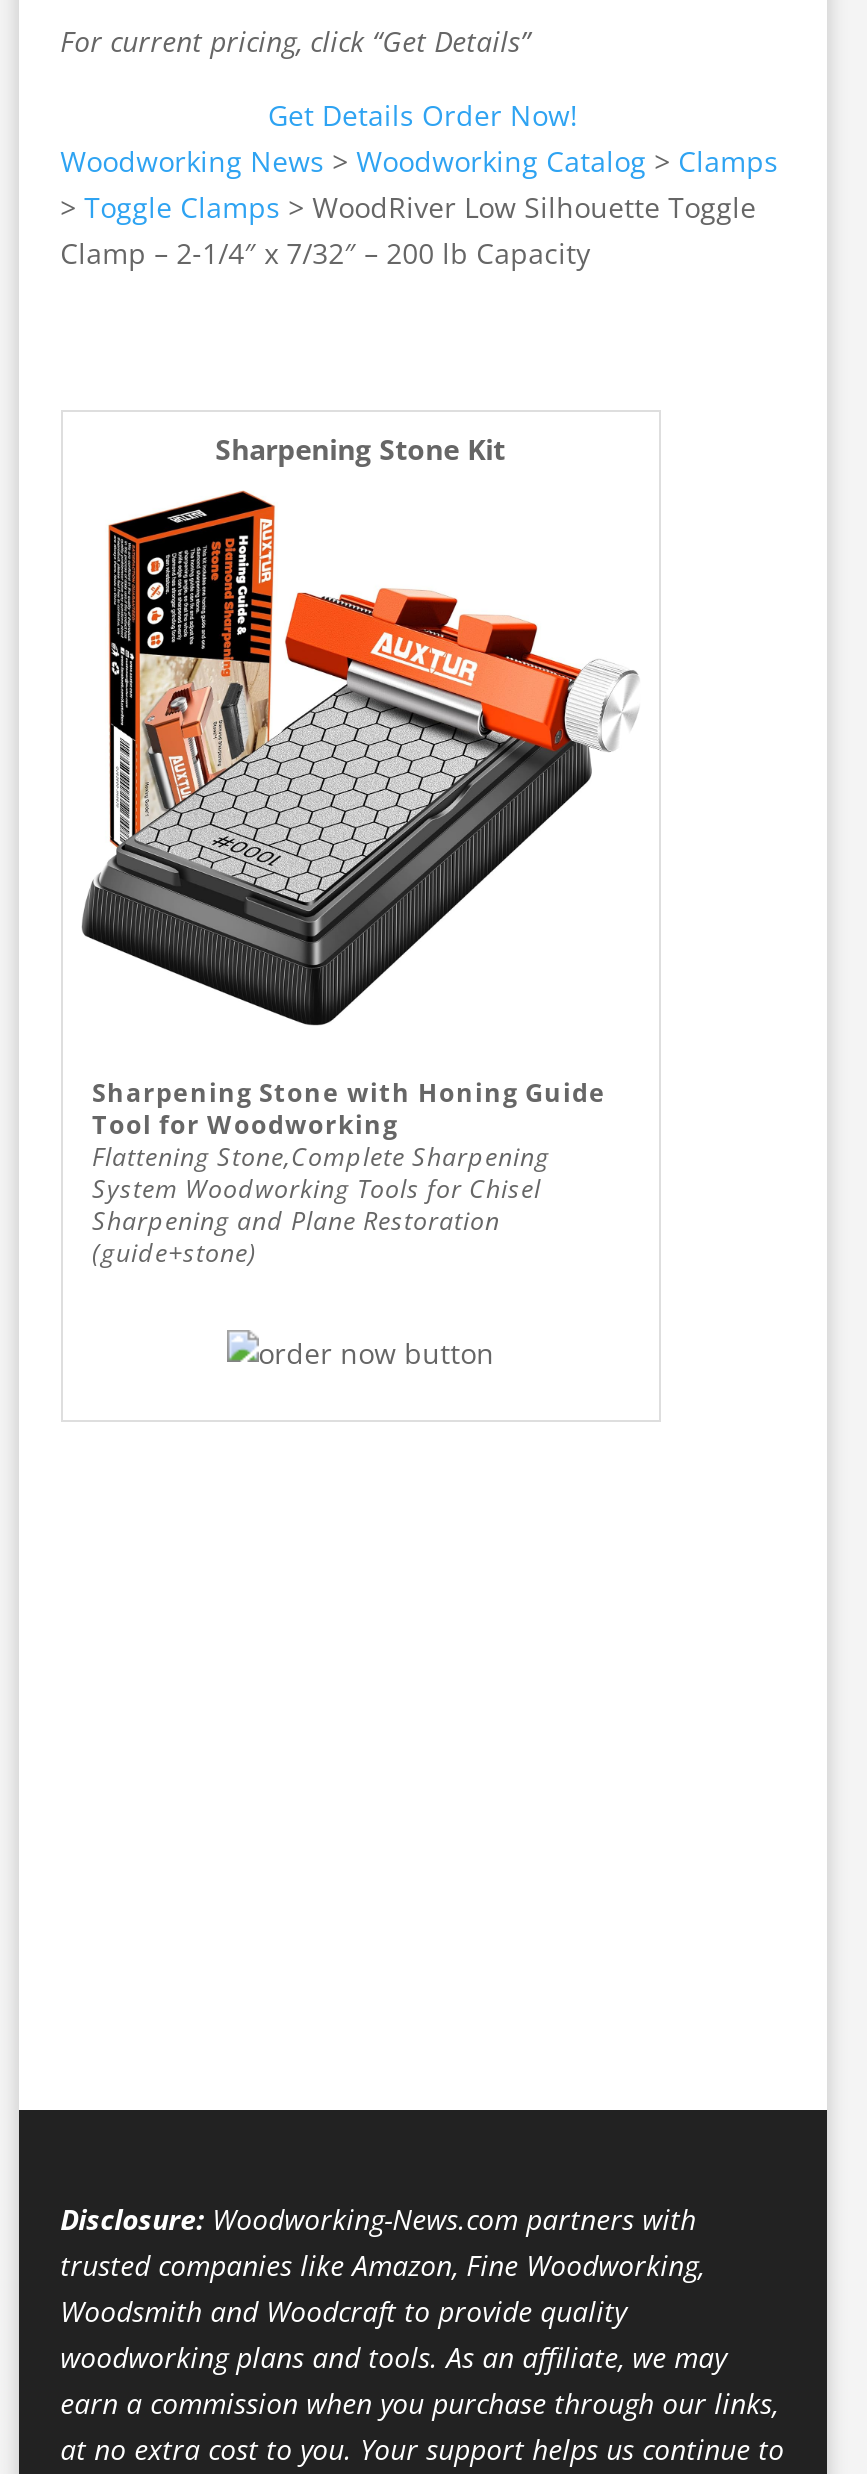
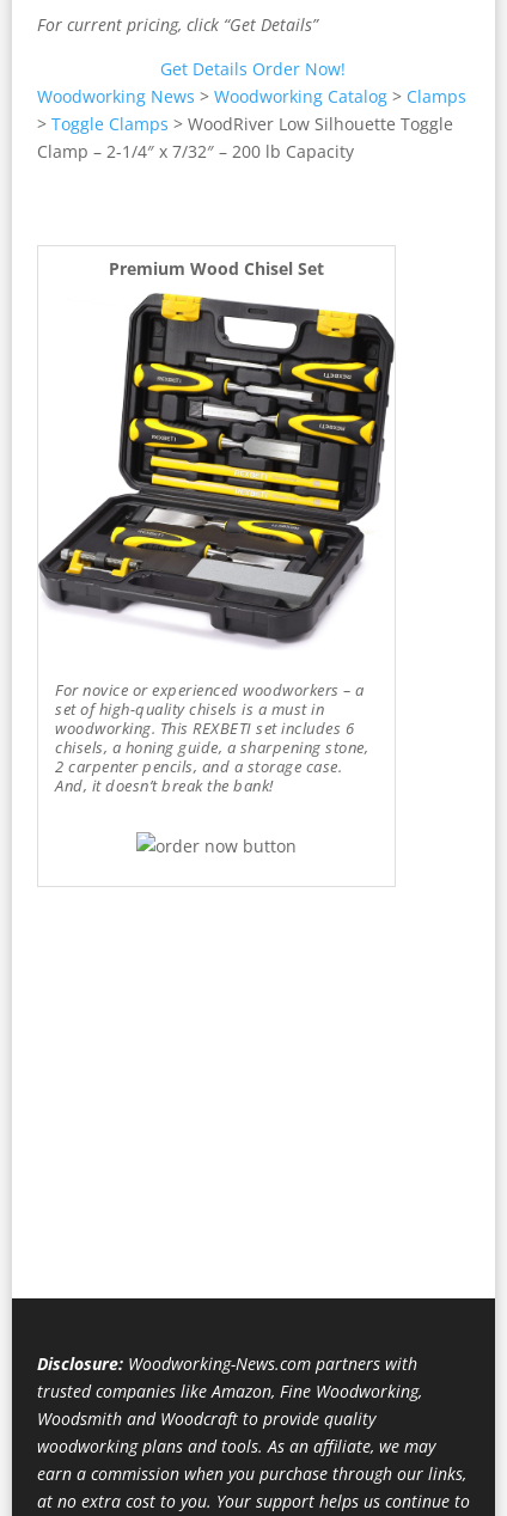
- Sharpening Stone Kit
+ Premium Wood Chisel Set

- [image]
- Sharpening Stone with Honing Guide
- Tool for Woodworking
- Flattening Stone,Complete Sharpening
- System Woodworking Tools for Chisel
- Sharpening and Plane Restoration
- (guide+stone)
+ [image]
+ For novice or experienced woodworkers – a
+ set of high-quality chisels is a must in
+ woodworking. This REXBETI set includes 6
+ chisels, a honing guide, a sharpening stone,
+ 2 carpenter pencils, and a storage case.
+ And, it doesn’t break the bank!
